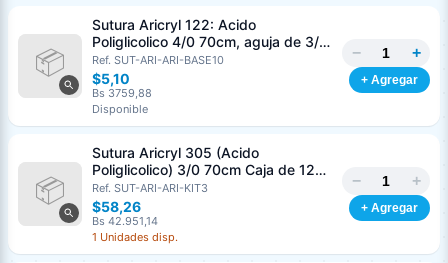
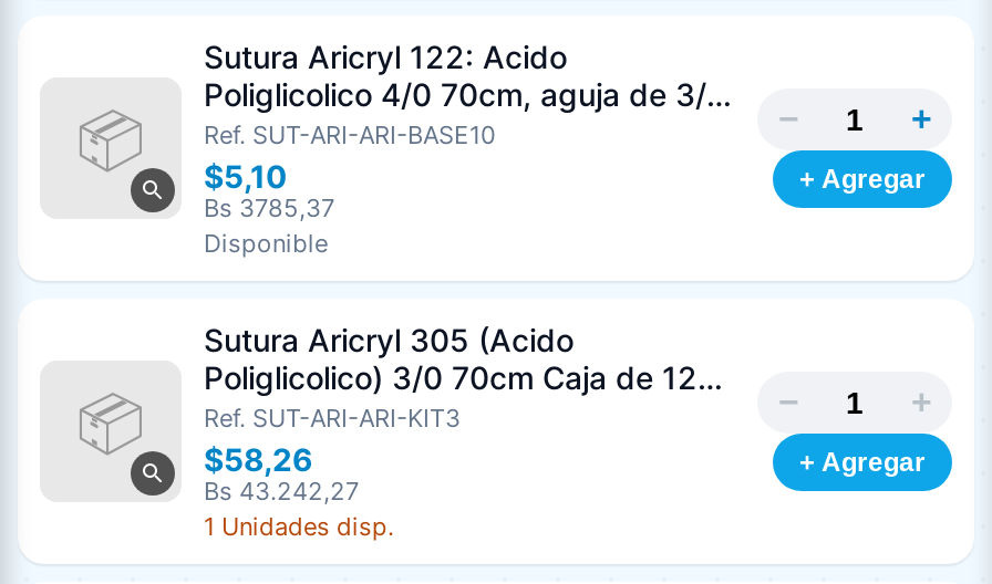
- Bs 3759,88
+ Bs 3785,37

- Bs 42.951,14
+ Bs 43.242,27
